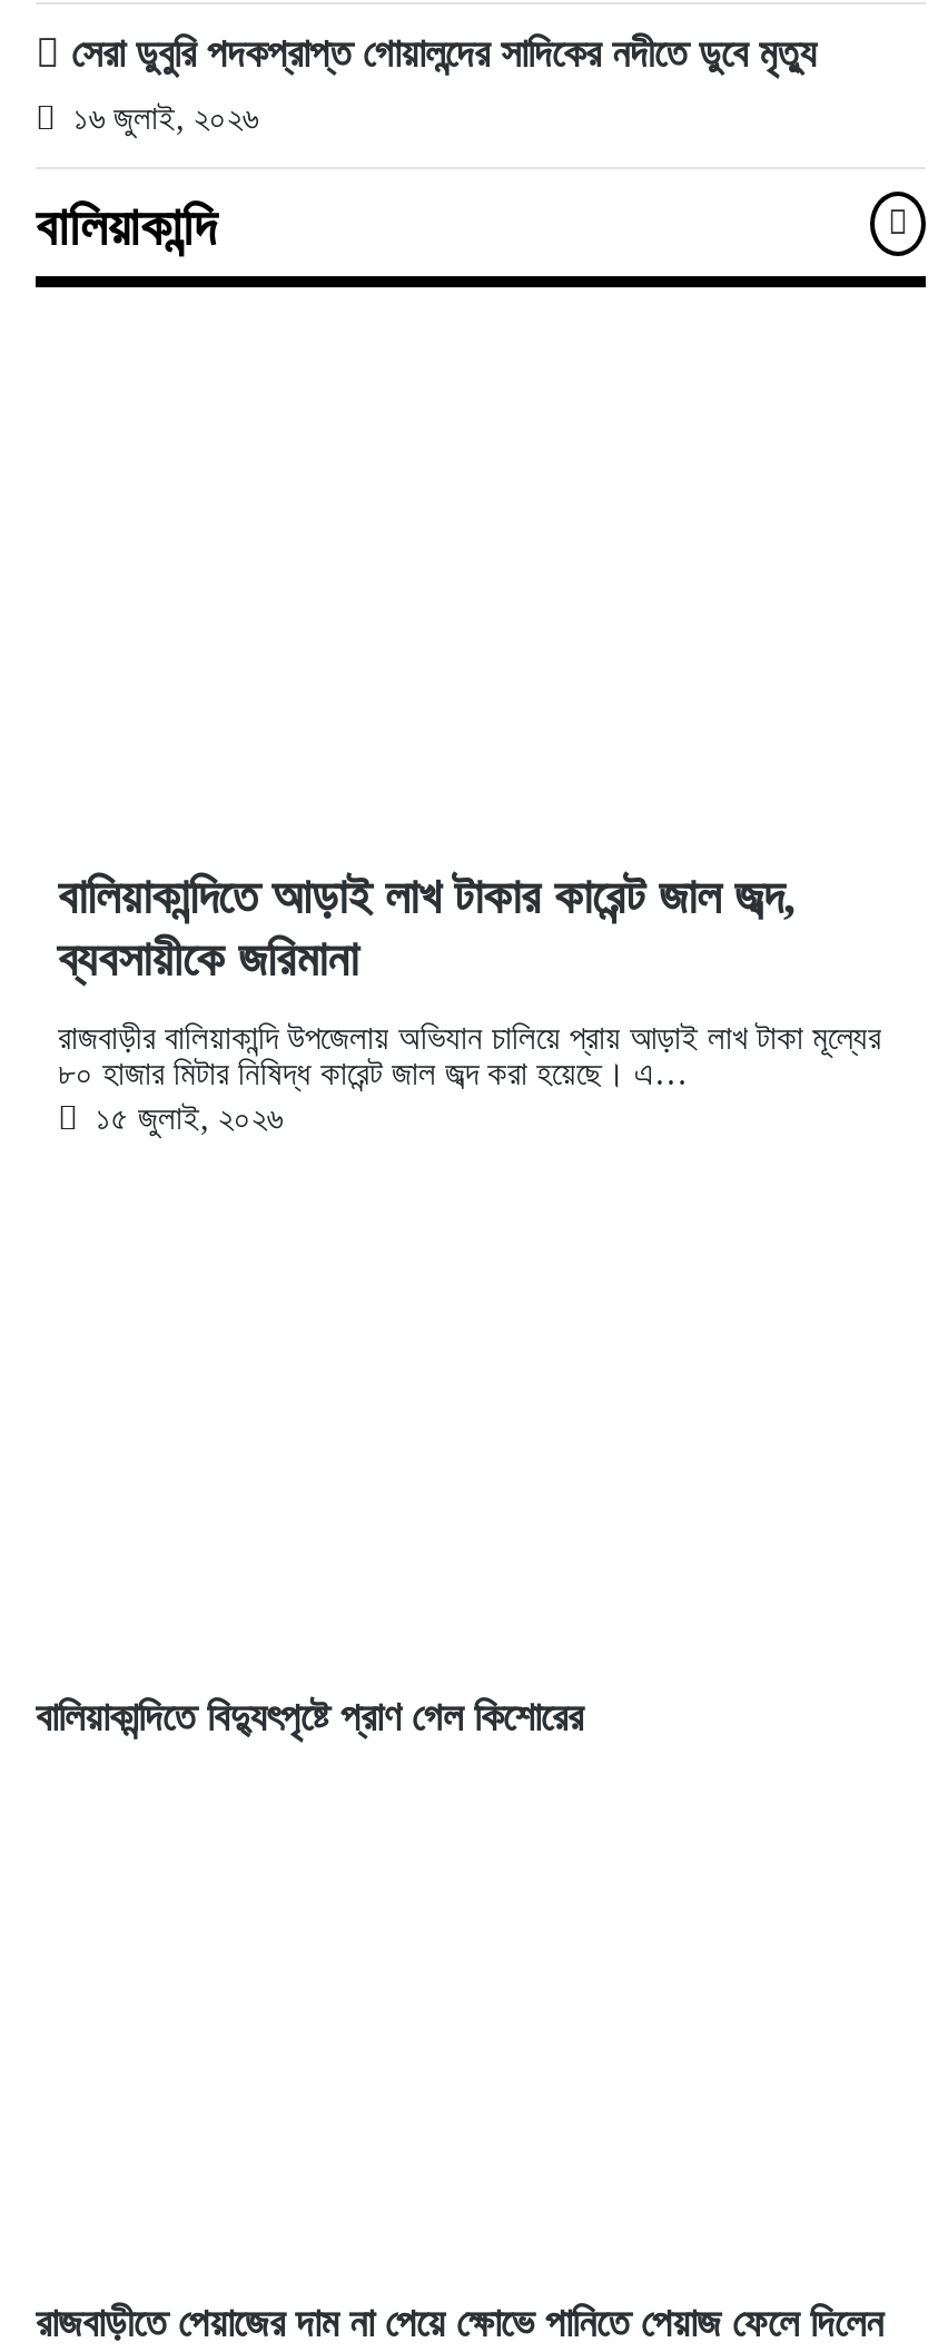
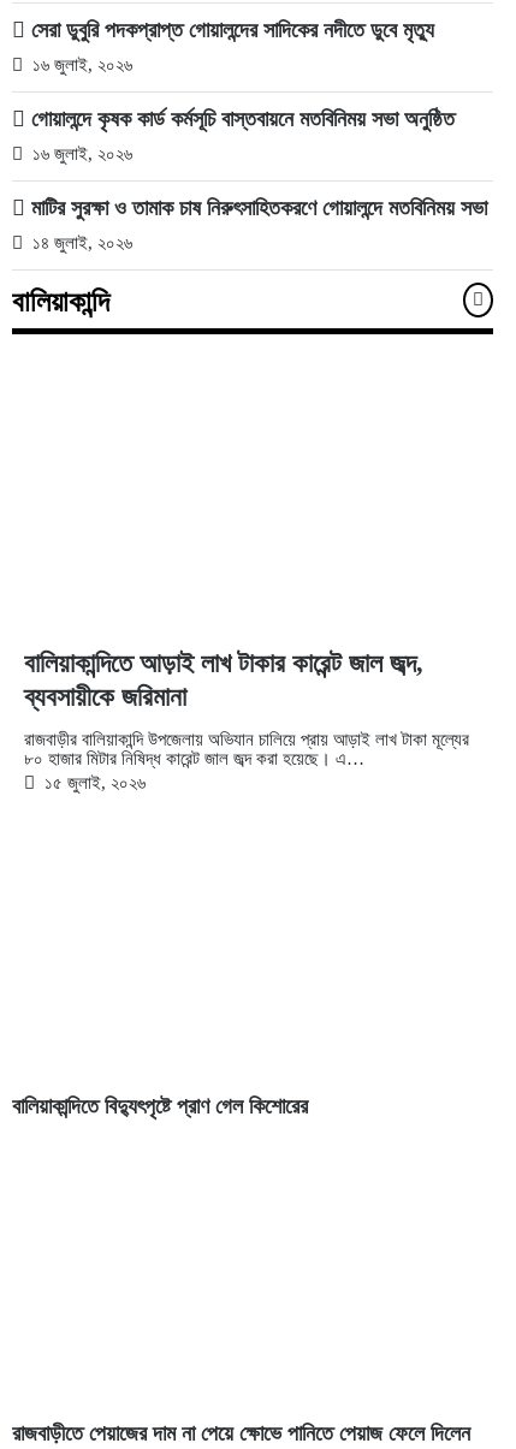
+ গোয়ালন্দে কৃষক কার্ড কর্মসূচি বাস্তবায়নে মতবিনিময় সভা অনুষ্ঠিত
+ ১৬ জুলাই, ২০২৬
+ মাটির সুরক্ষা ও তামাক চাষ নিরুৎসাহিতকরণে গোয়ালন্দে মতবিনিময় সভা
+ ১৪ জুলাই, ২০২৬
